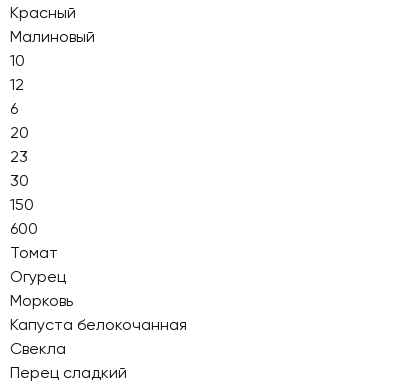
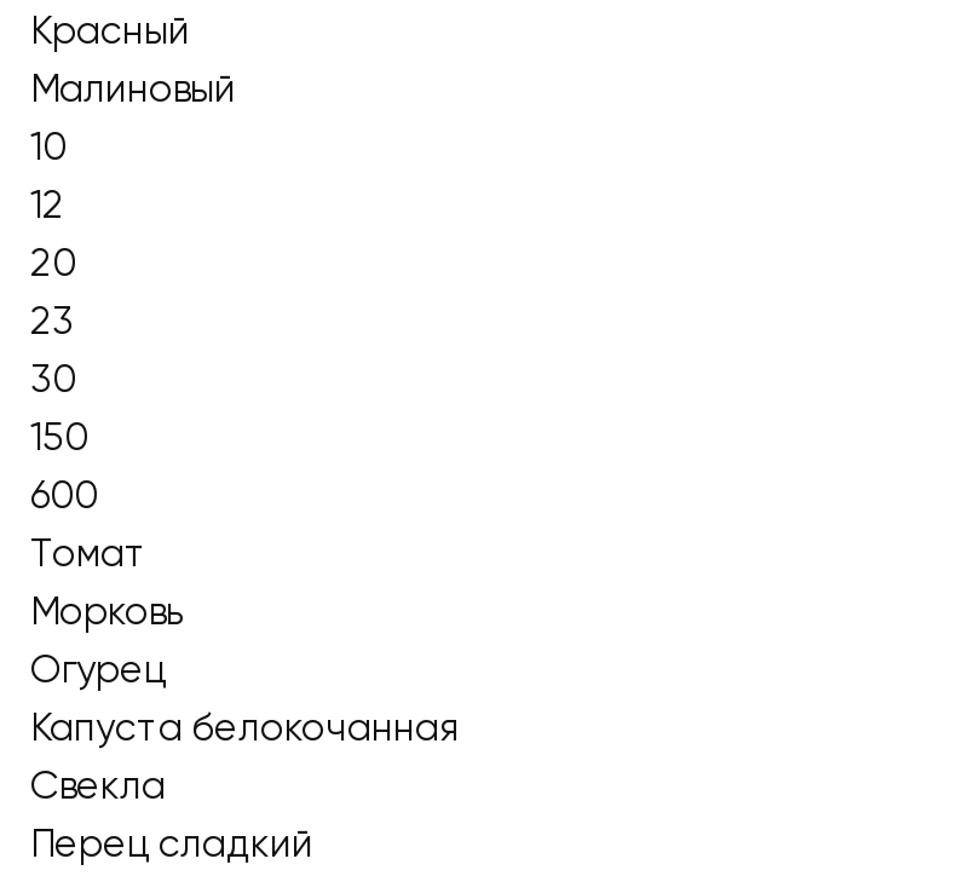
- 6

moved up: Морковь
